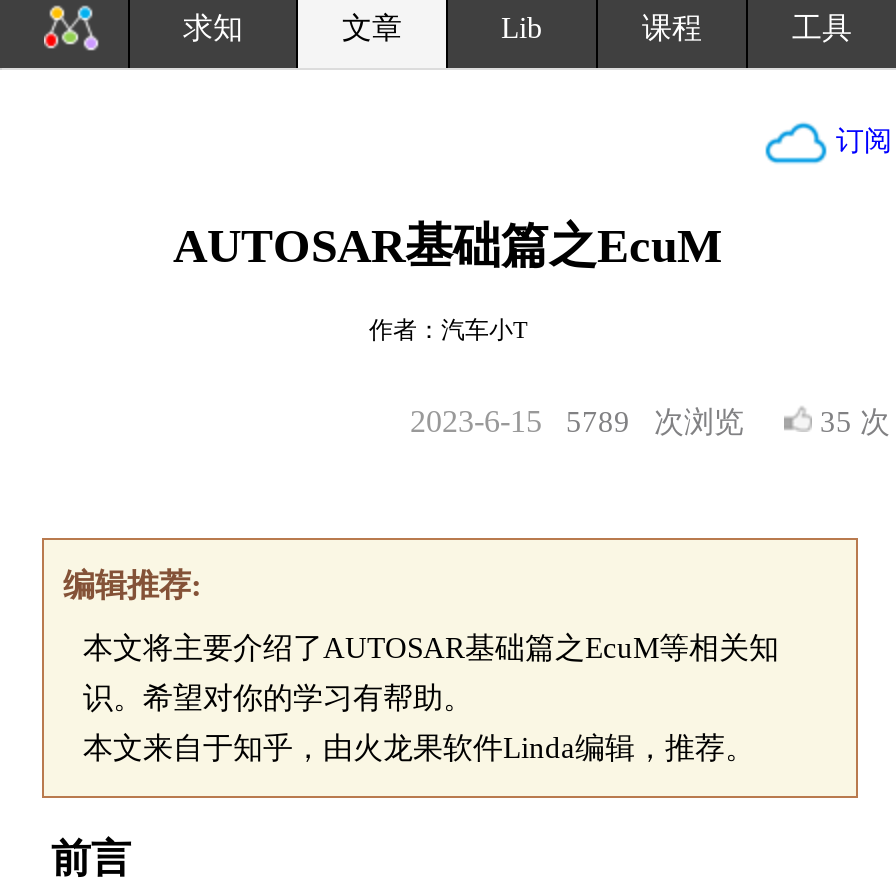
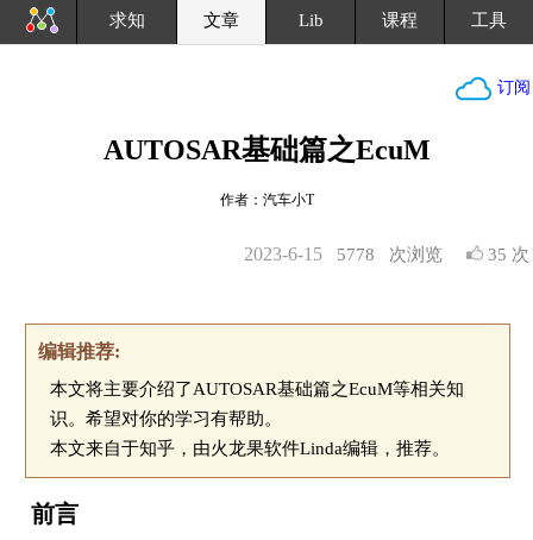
- 2023-6-15 5789 次浏览 35 次
+ 2023-6-15 5778 次浏览 35 次
